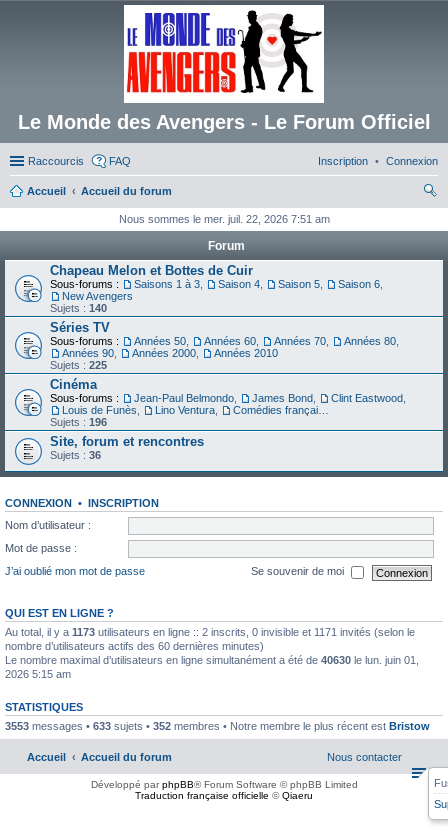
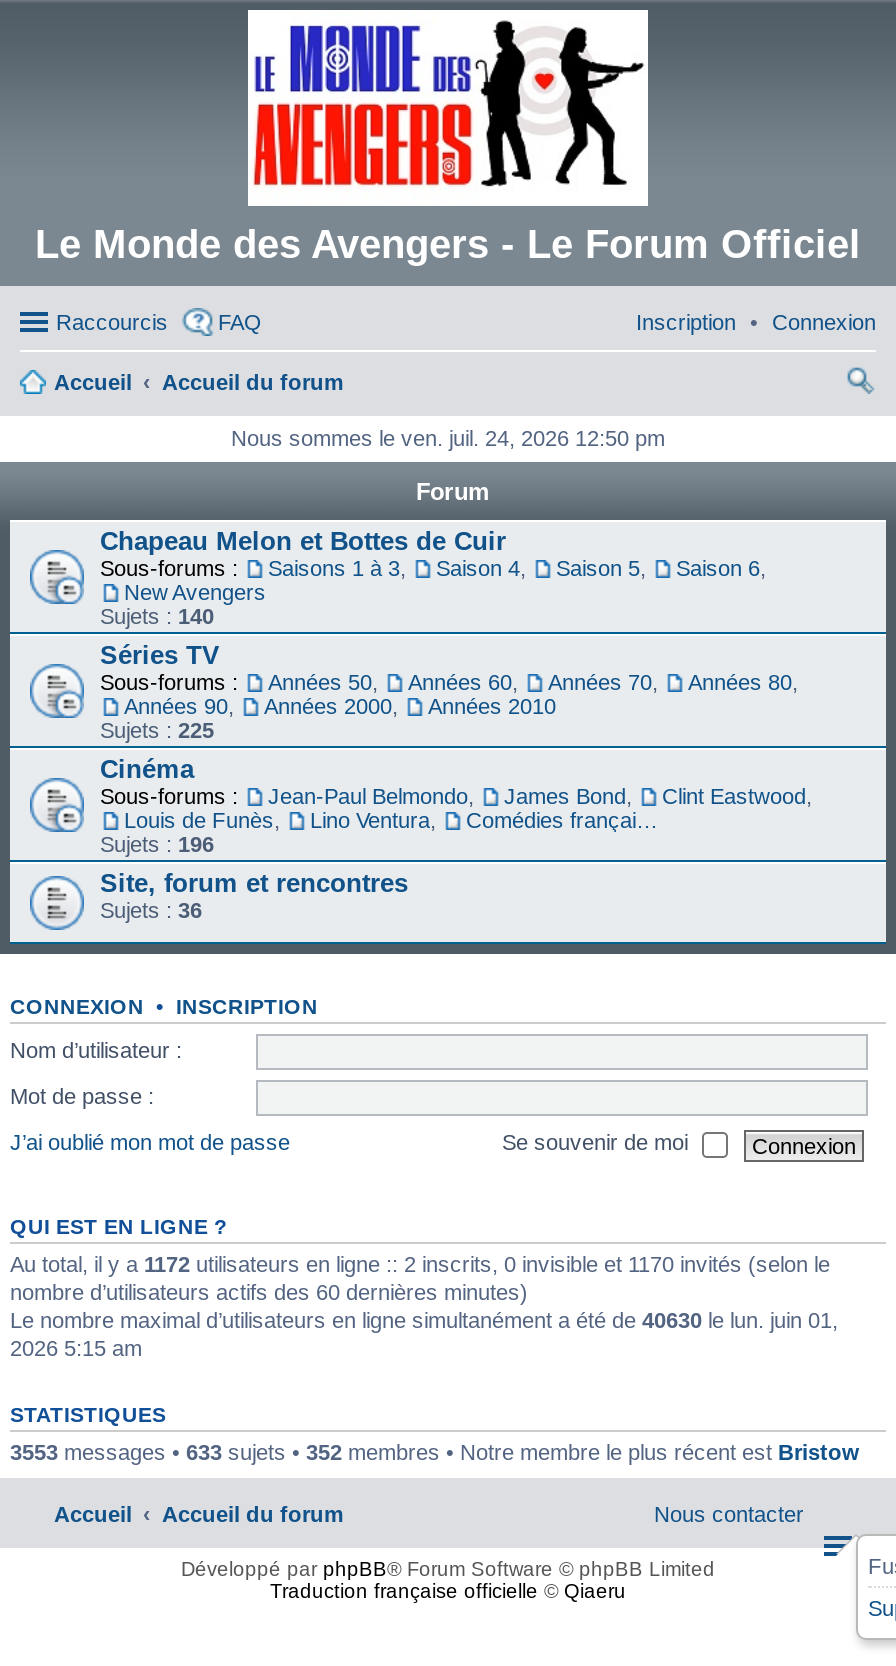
- Nous sommes le mer. juil. 22, 2026 7:51 am
+ Nous sommes le ven. juil. 24, 2026 12:50 pm

- Au total, il y a 1173 utilisateurs en ligne :: 2 inscrits, 0 invisible et 1171 invités (selon le
+ Au total, il y a 1172 utilisateurs en ligne :: 2 inscrits, 0 invisible et 1170 invités (selon le
